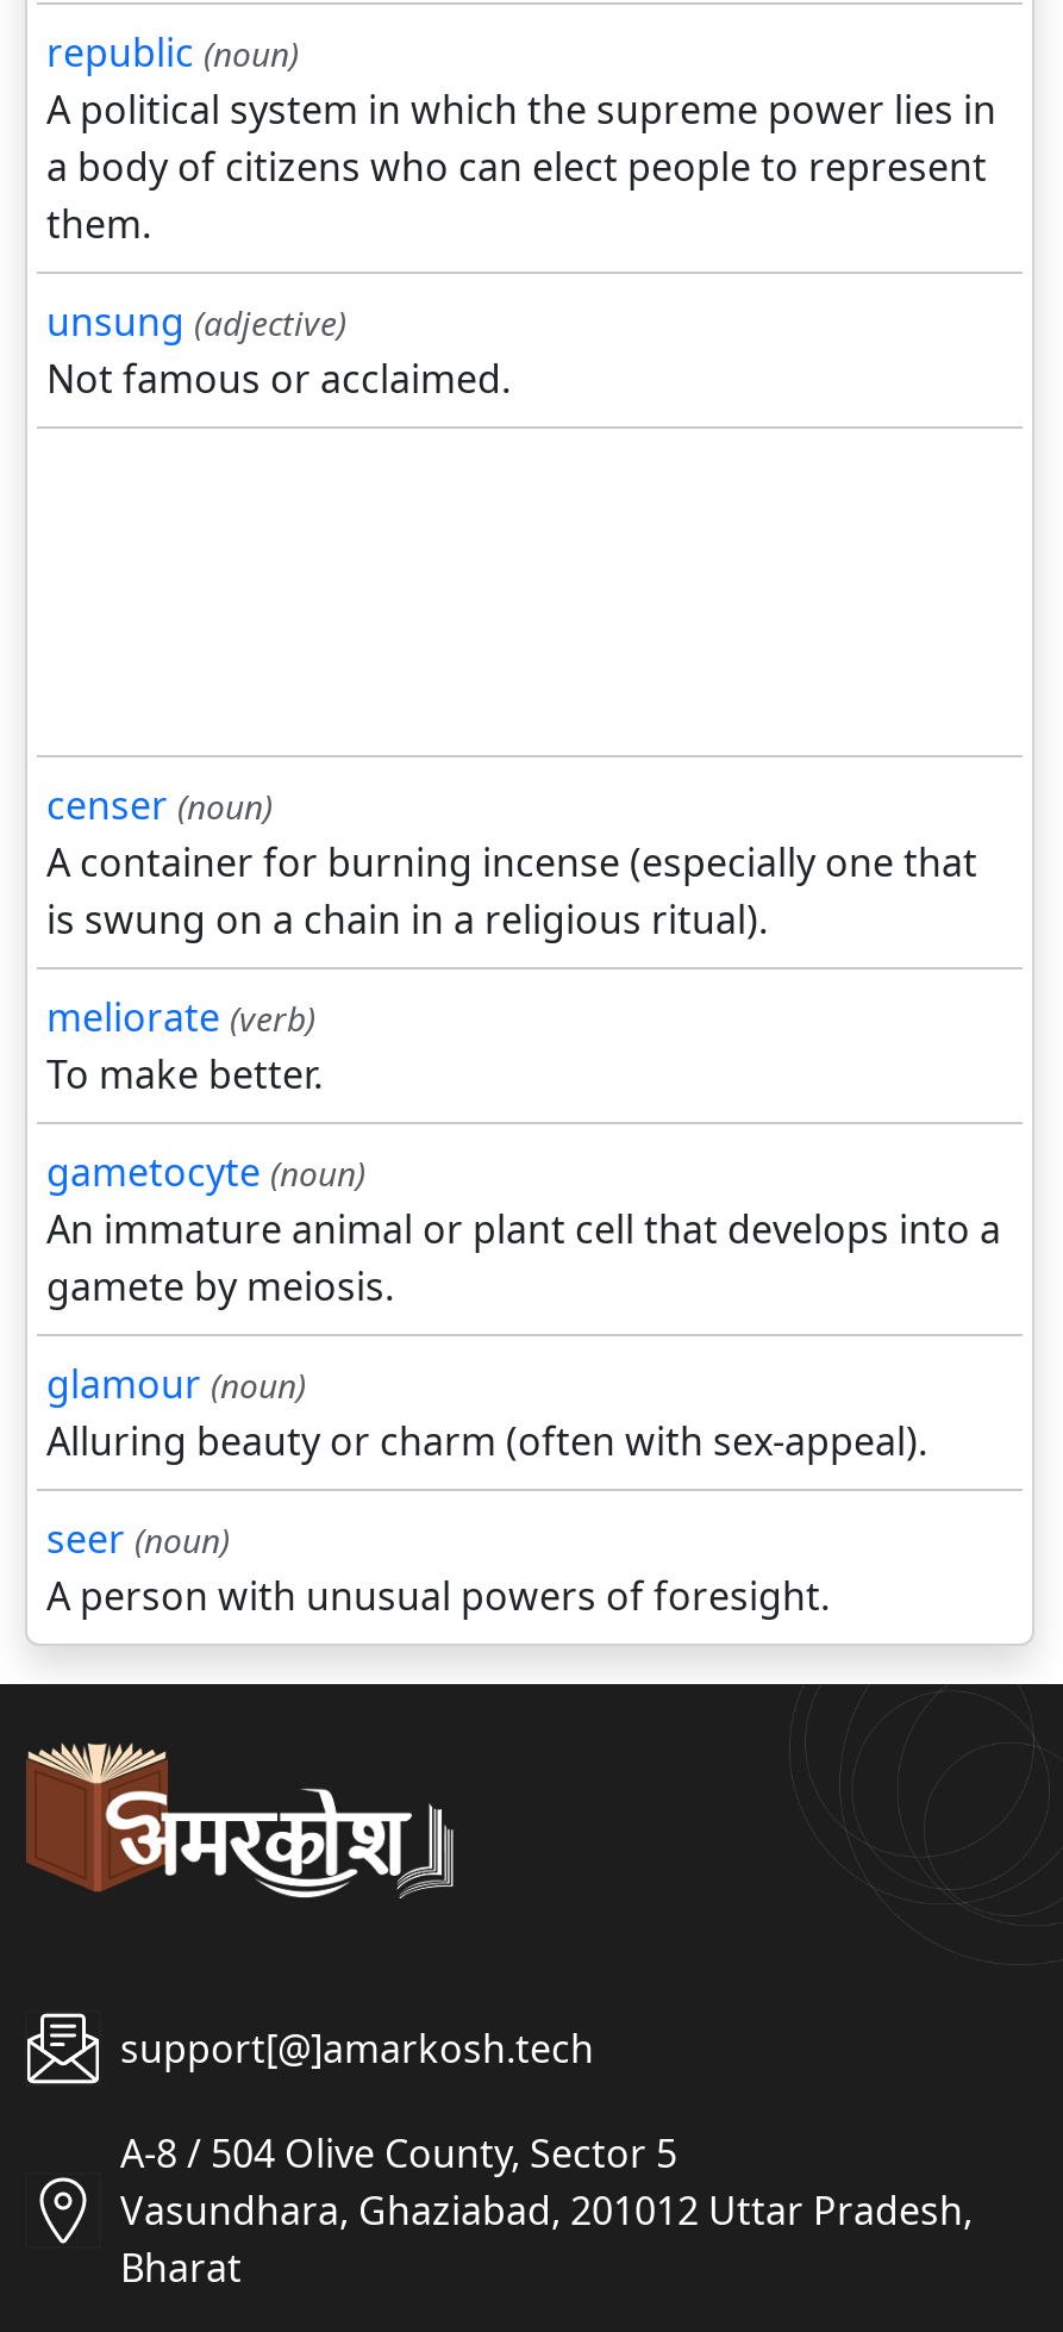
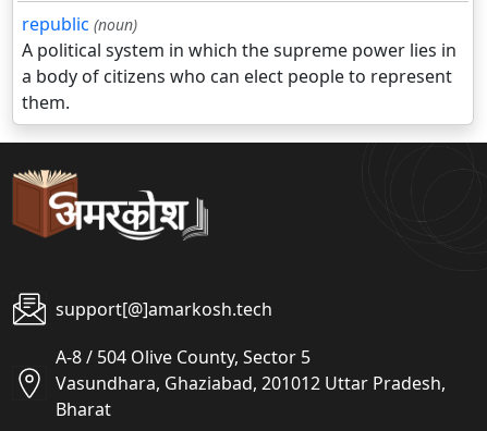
- unsung (adjective)
- Not famous or acclaimed.

- censer (noun)
- A container for burning incense (especially one that
- is swung on a chain in a religious ritual).
- meliorate (verb)
- To make better.
- gametocyte (noun)
- An immature animal or plant cell that develops into a
- gamete by meiosis.
- glamour (noun)
- Alluring beauty or charm (often with sex-appeal).
- seer (noun)
- A person with unusual powers of foresight.
